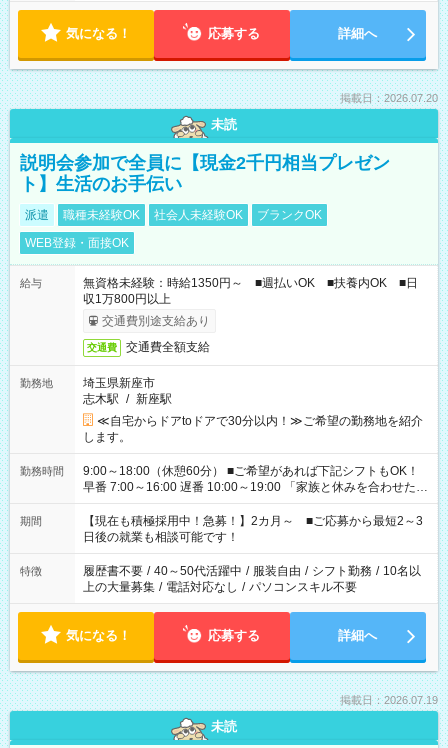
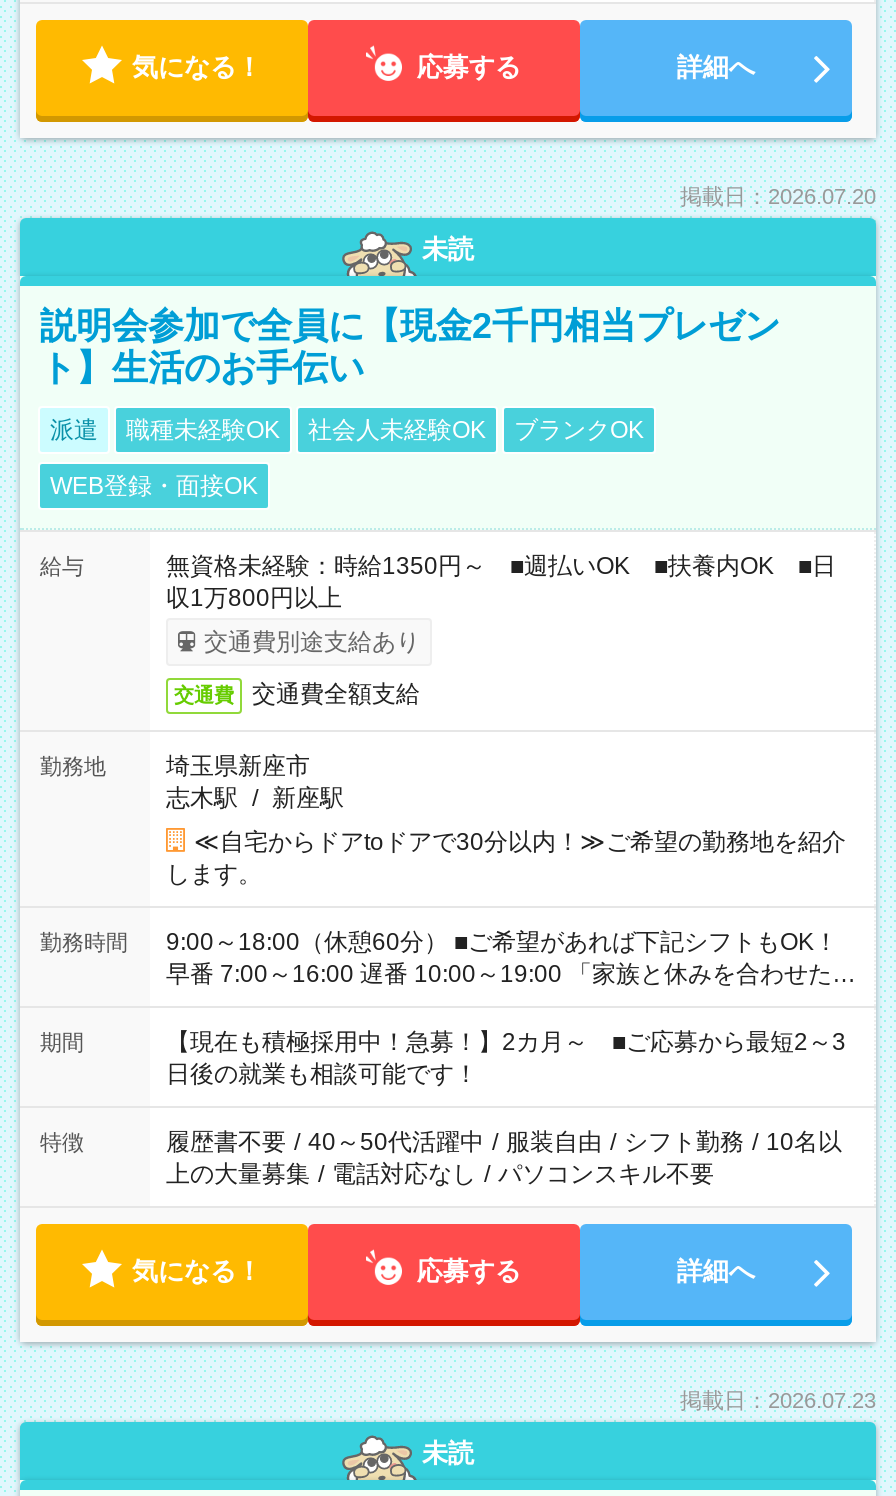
- 掲載日：2026.07.19
+ 掲載日：2026.07.23
